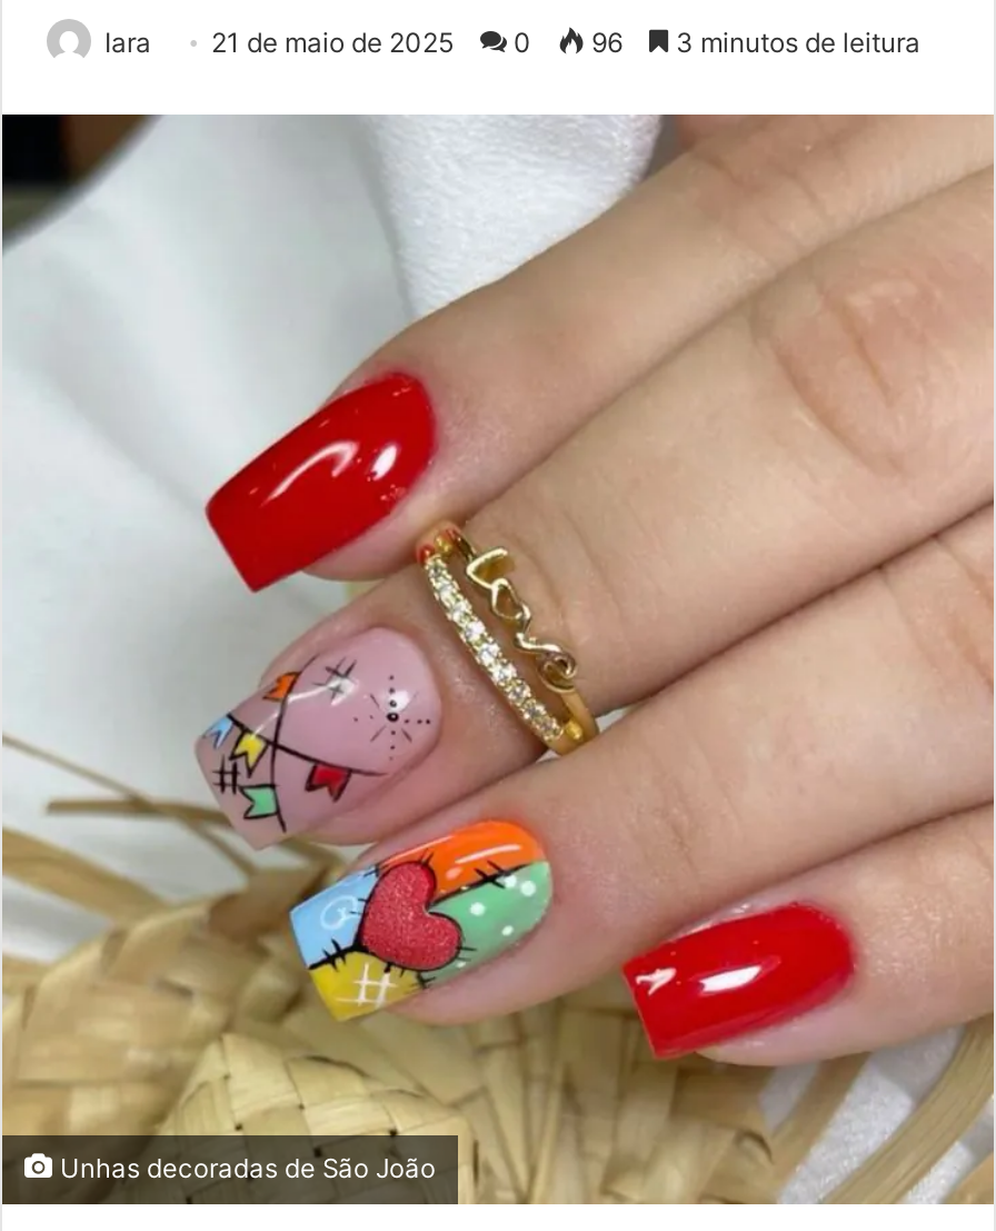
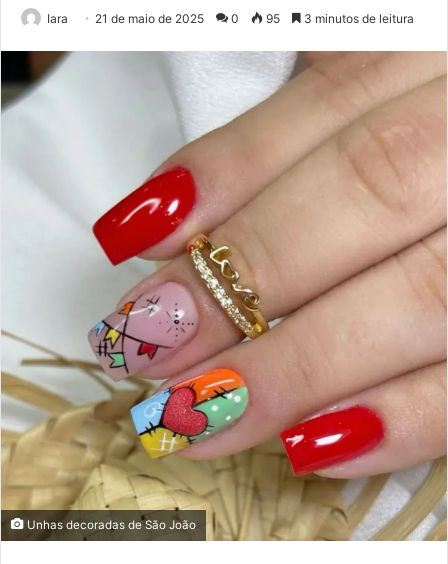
- 96
+ 95
